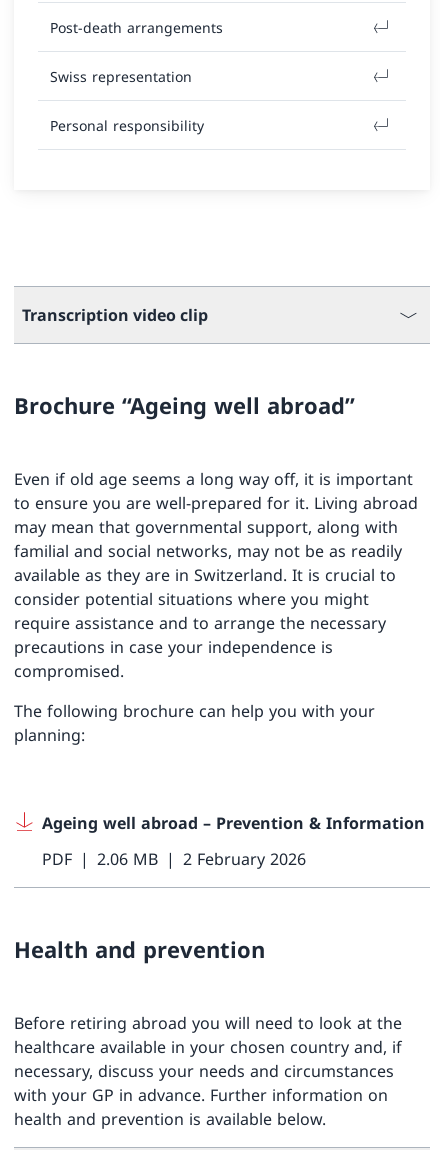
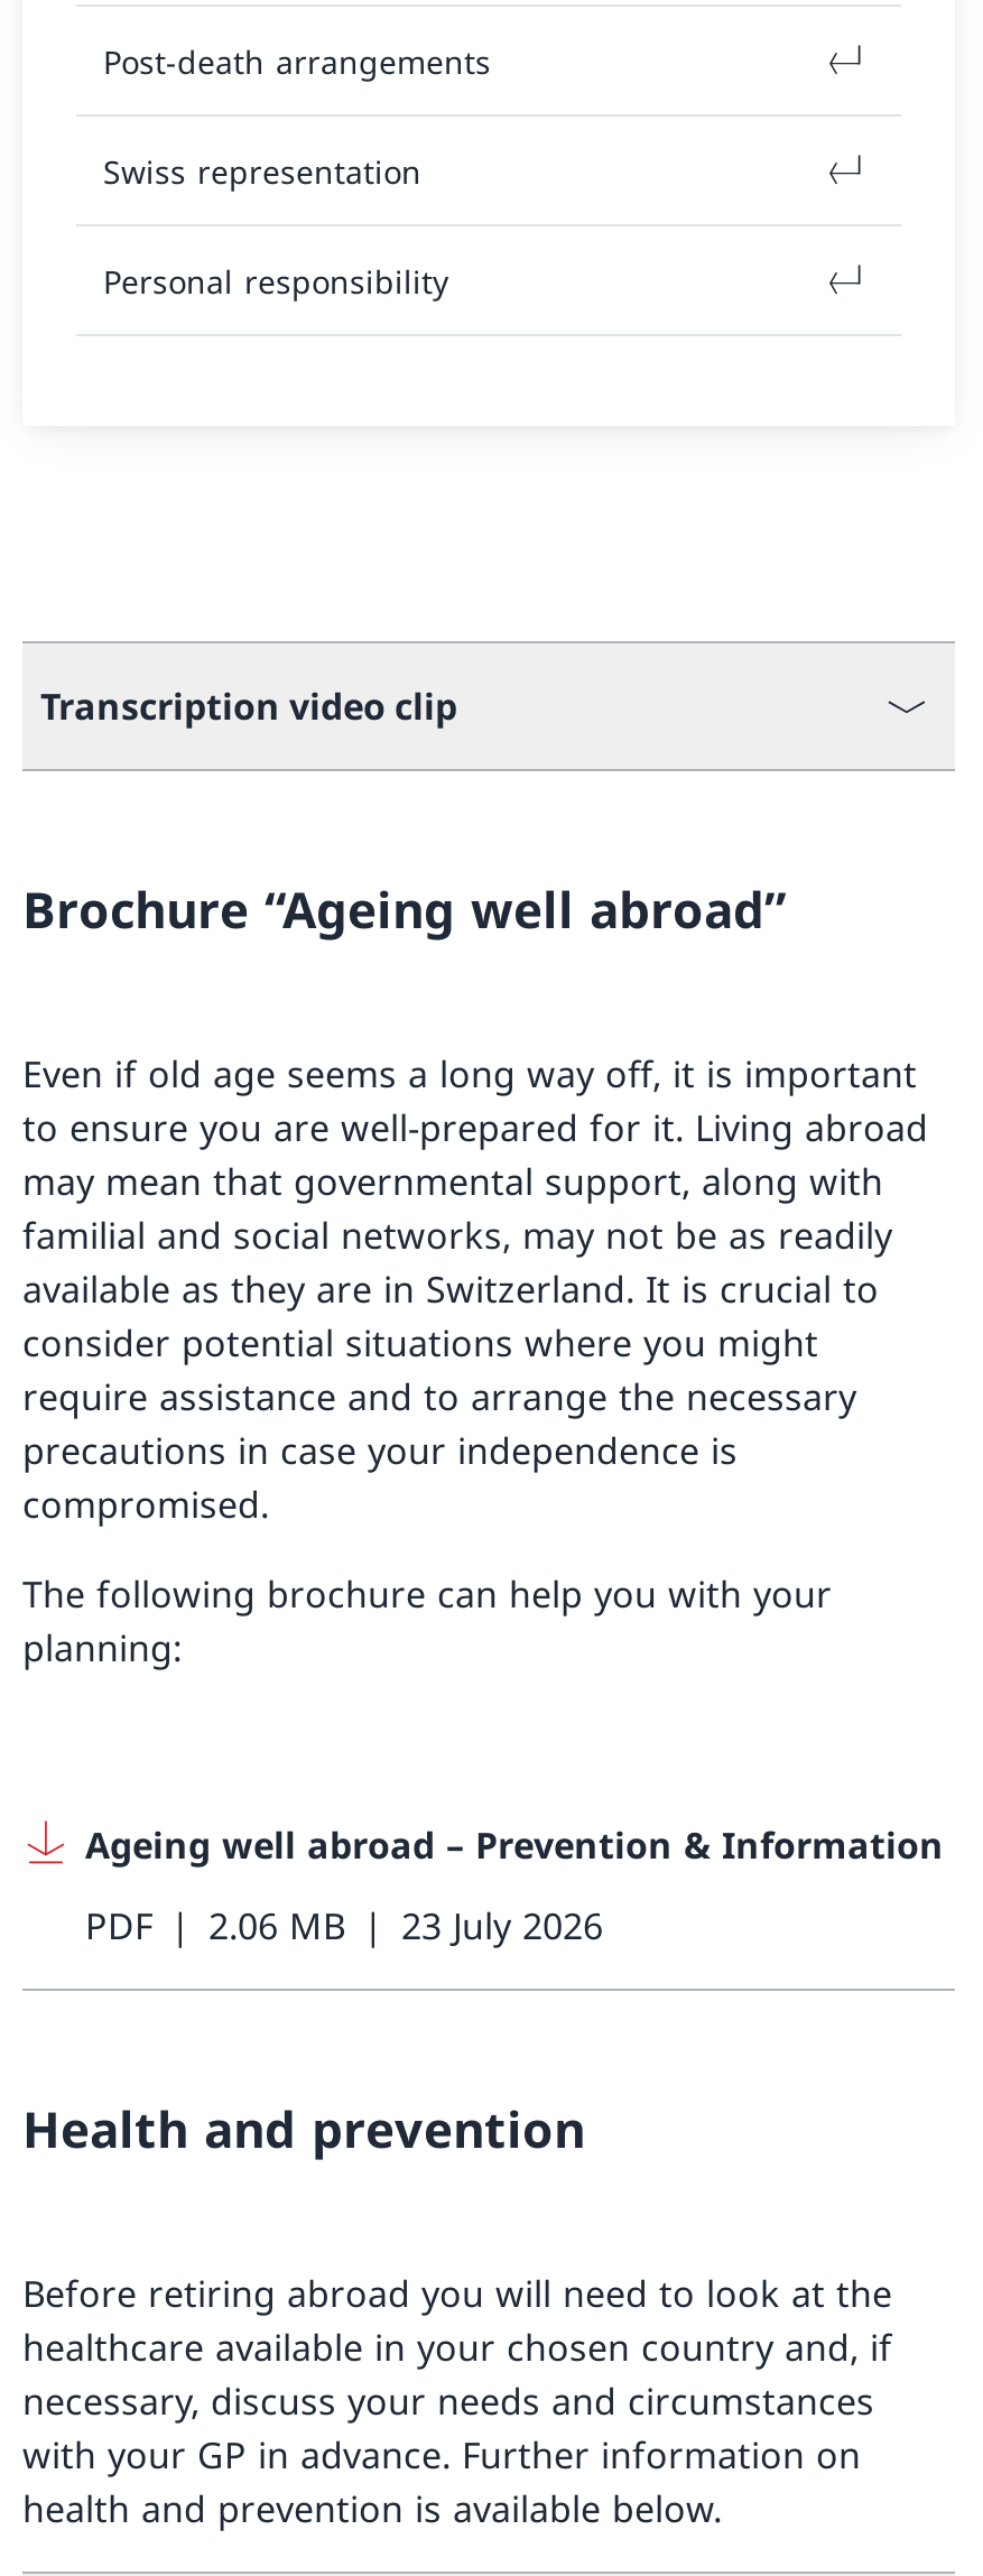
- PDF 2.06 MB 2 February 2026
+ PDF 2.06 MB 23 July 2026
